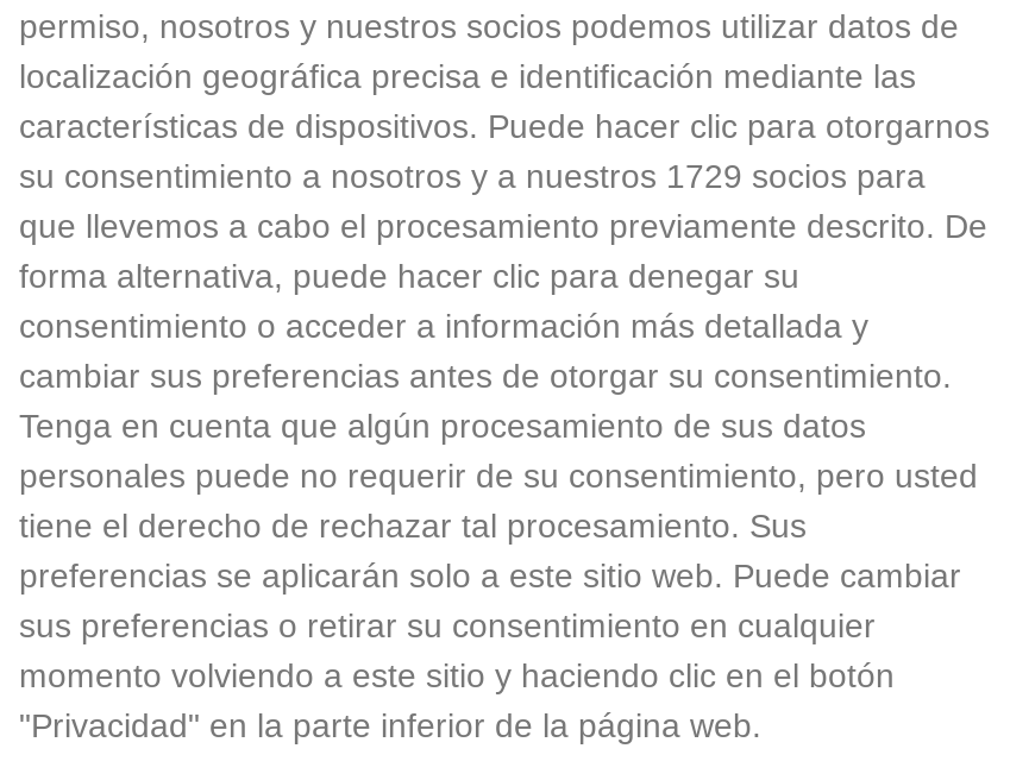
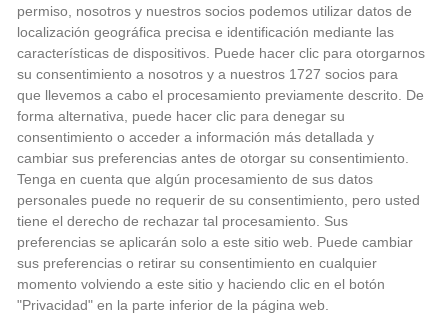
- su consentimiento a nosotros y a nuestros 1729 socios para
+ su consentimiento a nosotros y a nuestros 1727 socios para
